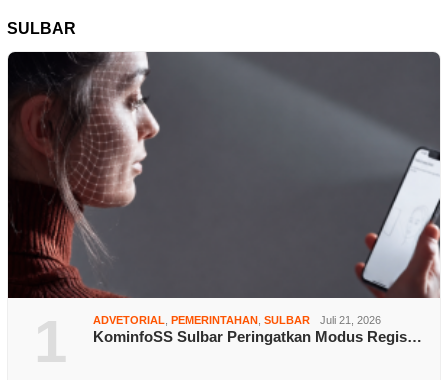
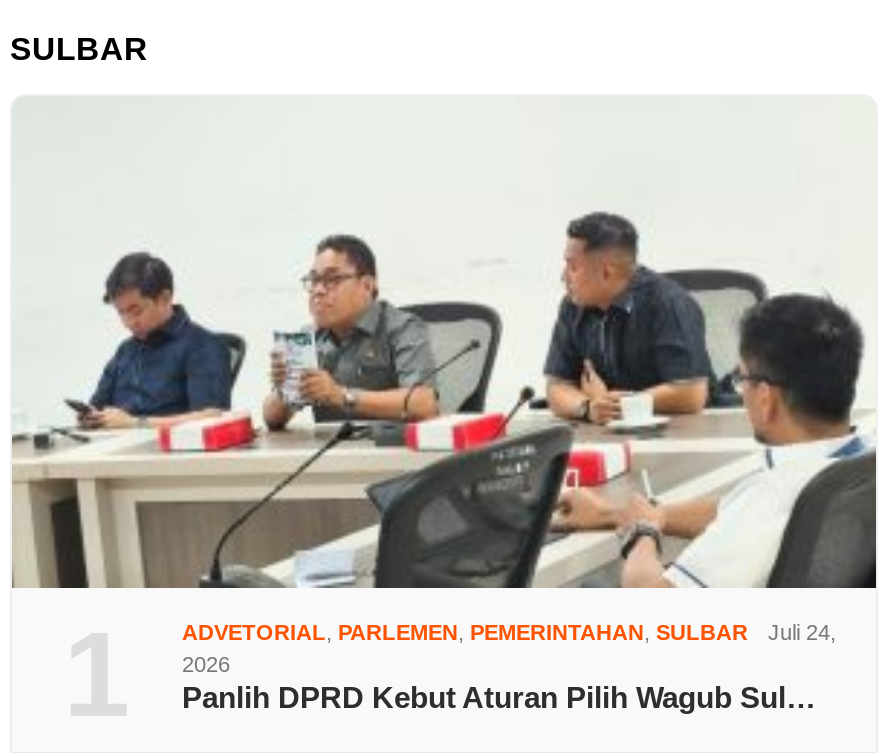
- [image]
- ADVETORIAL, PEMERINTAHAN, SULBAR
- Juli 21, 2026
- KominfoSS Sulbar Peringatkan Modus Regis…
+ [image]
+ ADVETORIAL, PARLEMEN, PEMERINTAHAN, SULBAR
+ Juli 24,
+ 2026
+ Panlih DPRD Kebut Aturan Pilih Wagub Sul…
